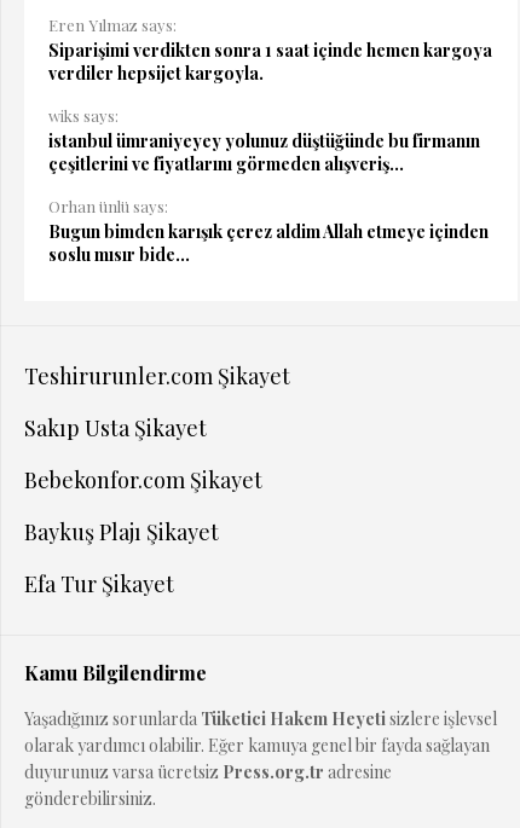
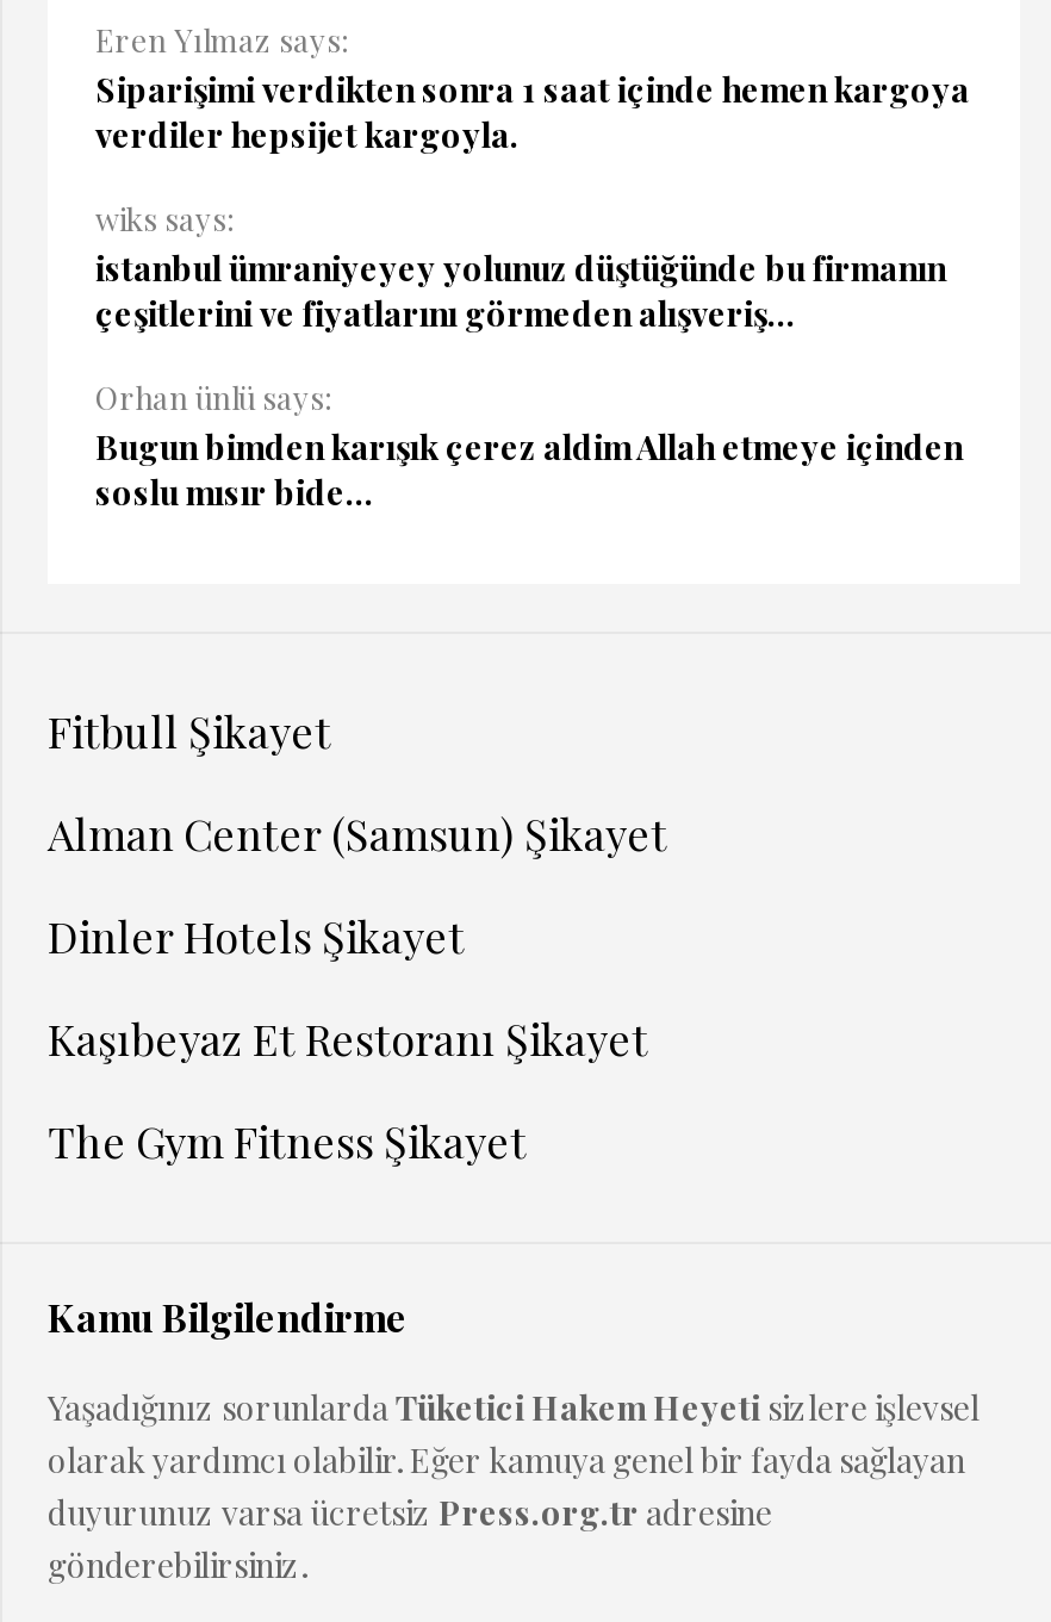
- Teshirurunler.com Şikayet
+ Fitbull Şikayet

- Sakıp Usta Şikayet
+ Alman Center (Samsun) Şikayet

- Bebekonfor.com Şikayet
+ Dinler Hotels Şikayet

- Baykuş Plajı Şikayet
+ Kaşıbeyaz Et Restoranı Şikayet

- Efa Tur Şikayet
+ The Gym Fitness Şikayet
